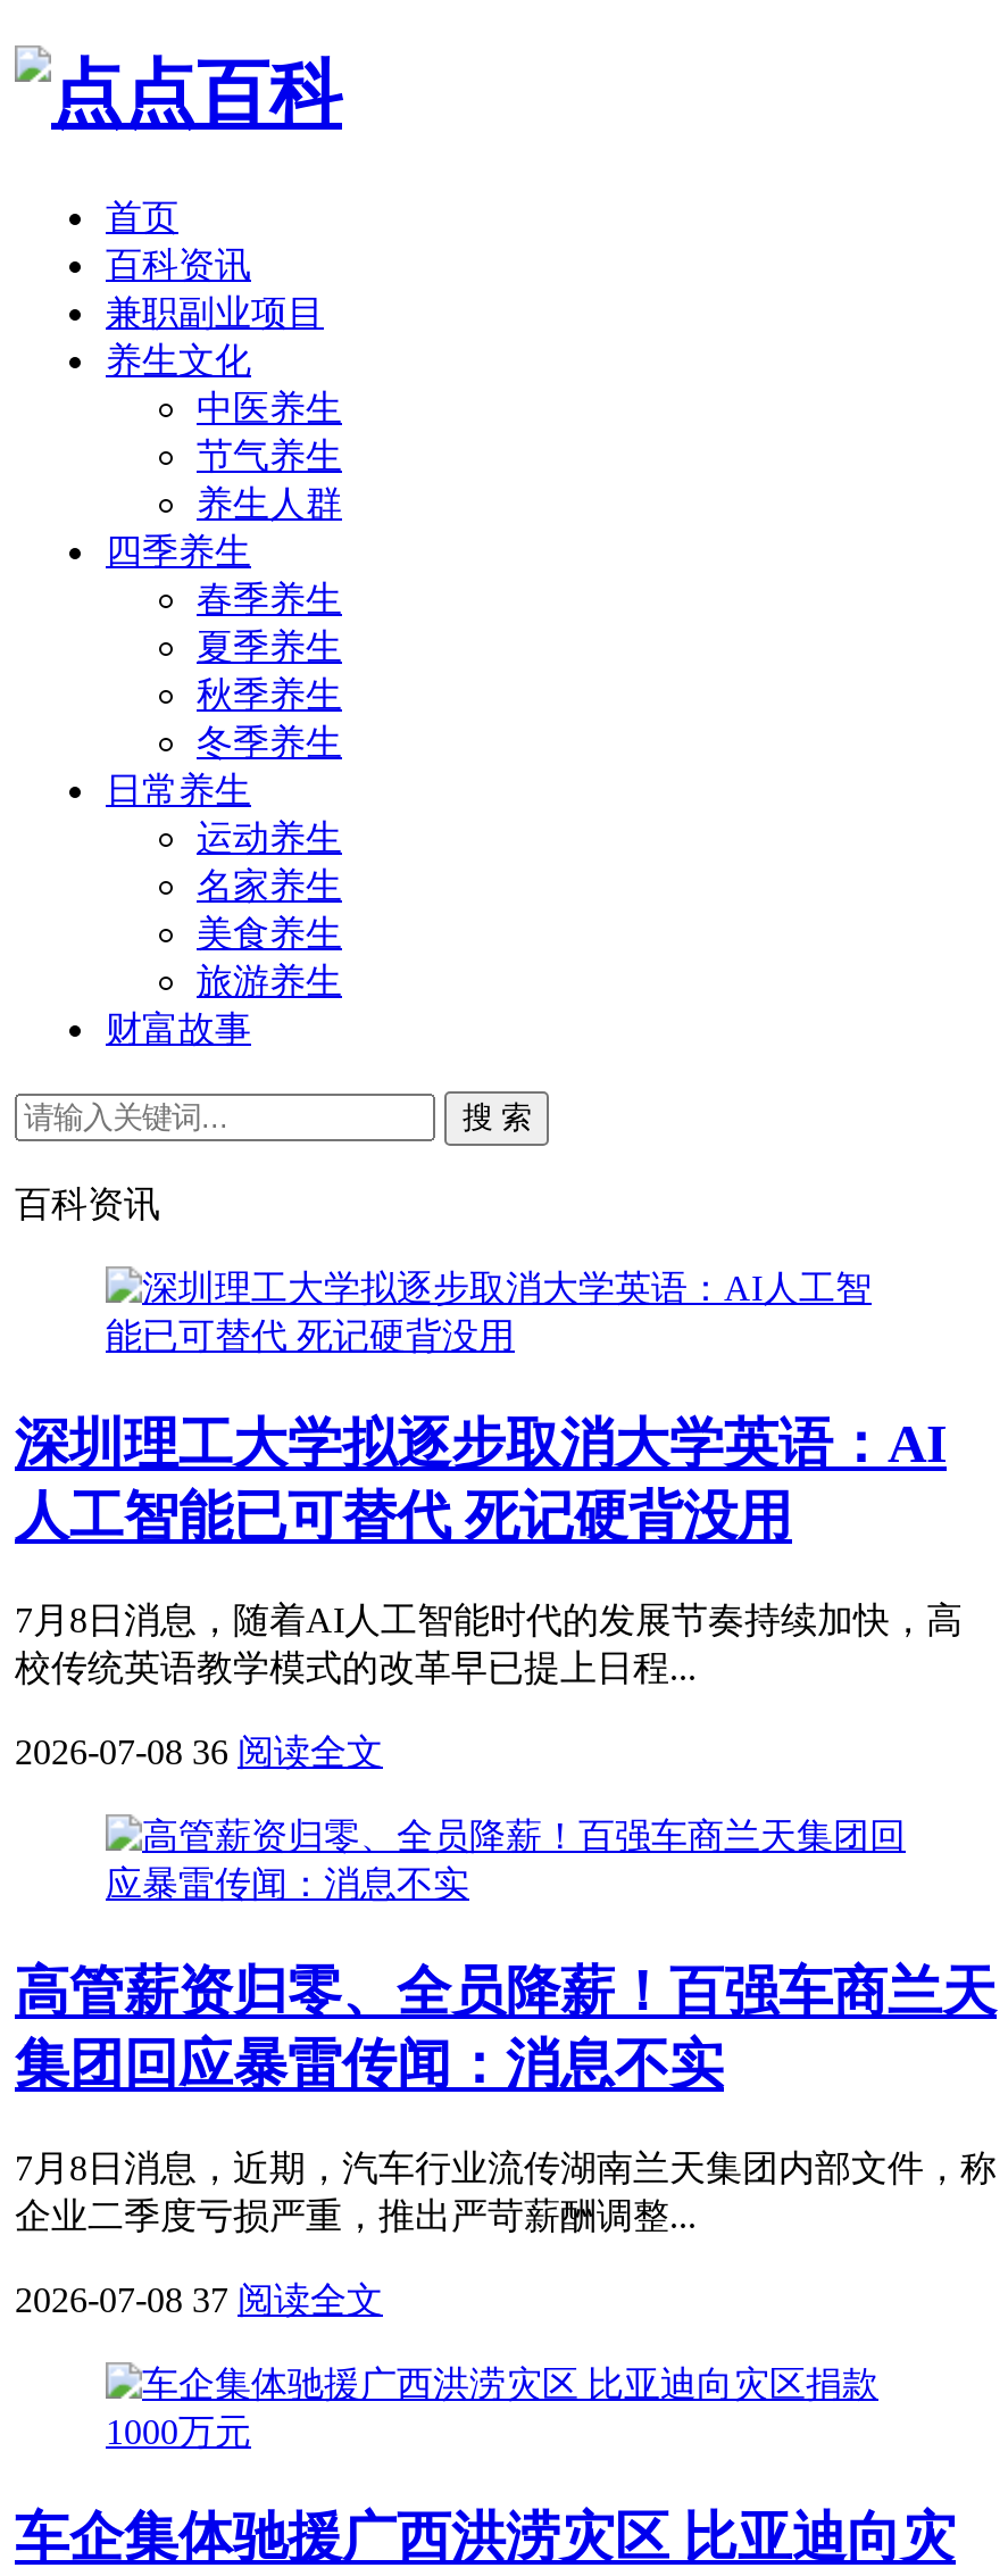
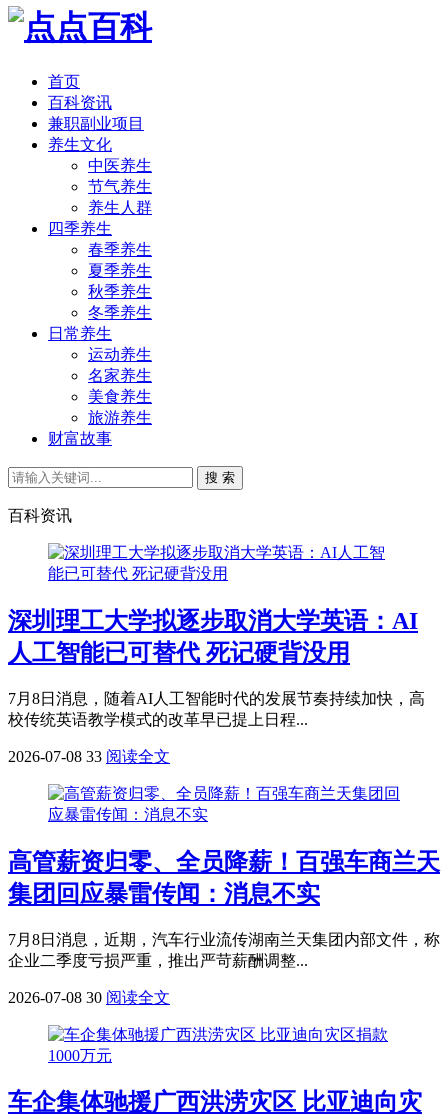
- 2026-07-08 36 阅读全文
+ 2026-07-08 33 阅读全文

- 2026-07-08 37 阅读全文
+ 2026-07-08 30 阅读全文
